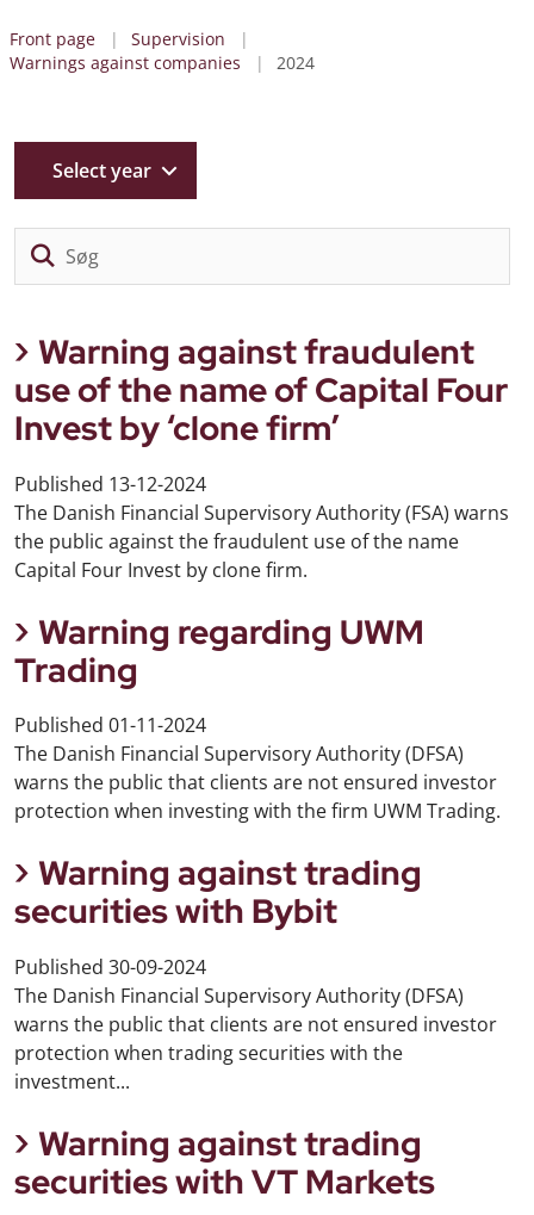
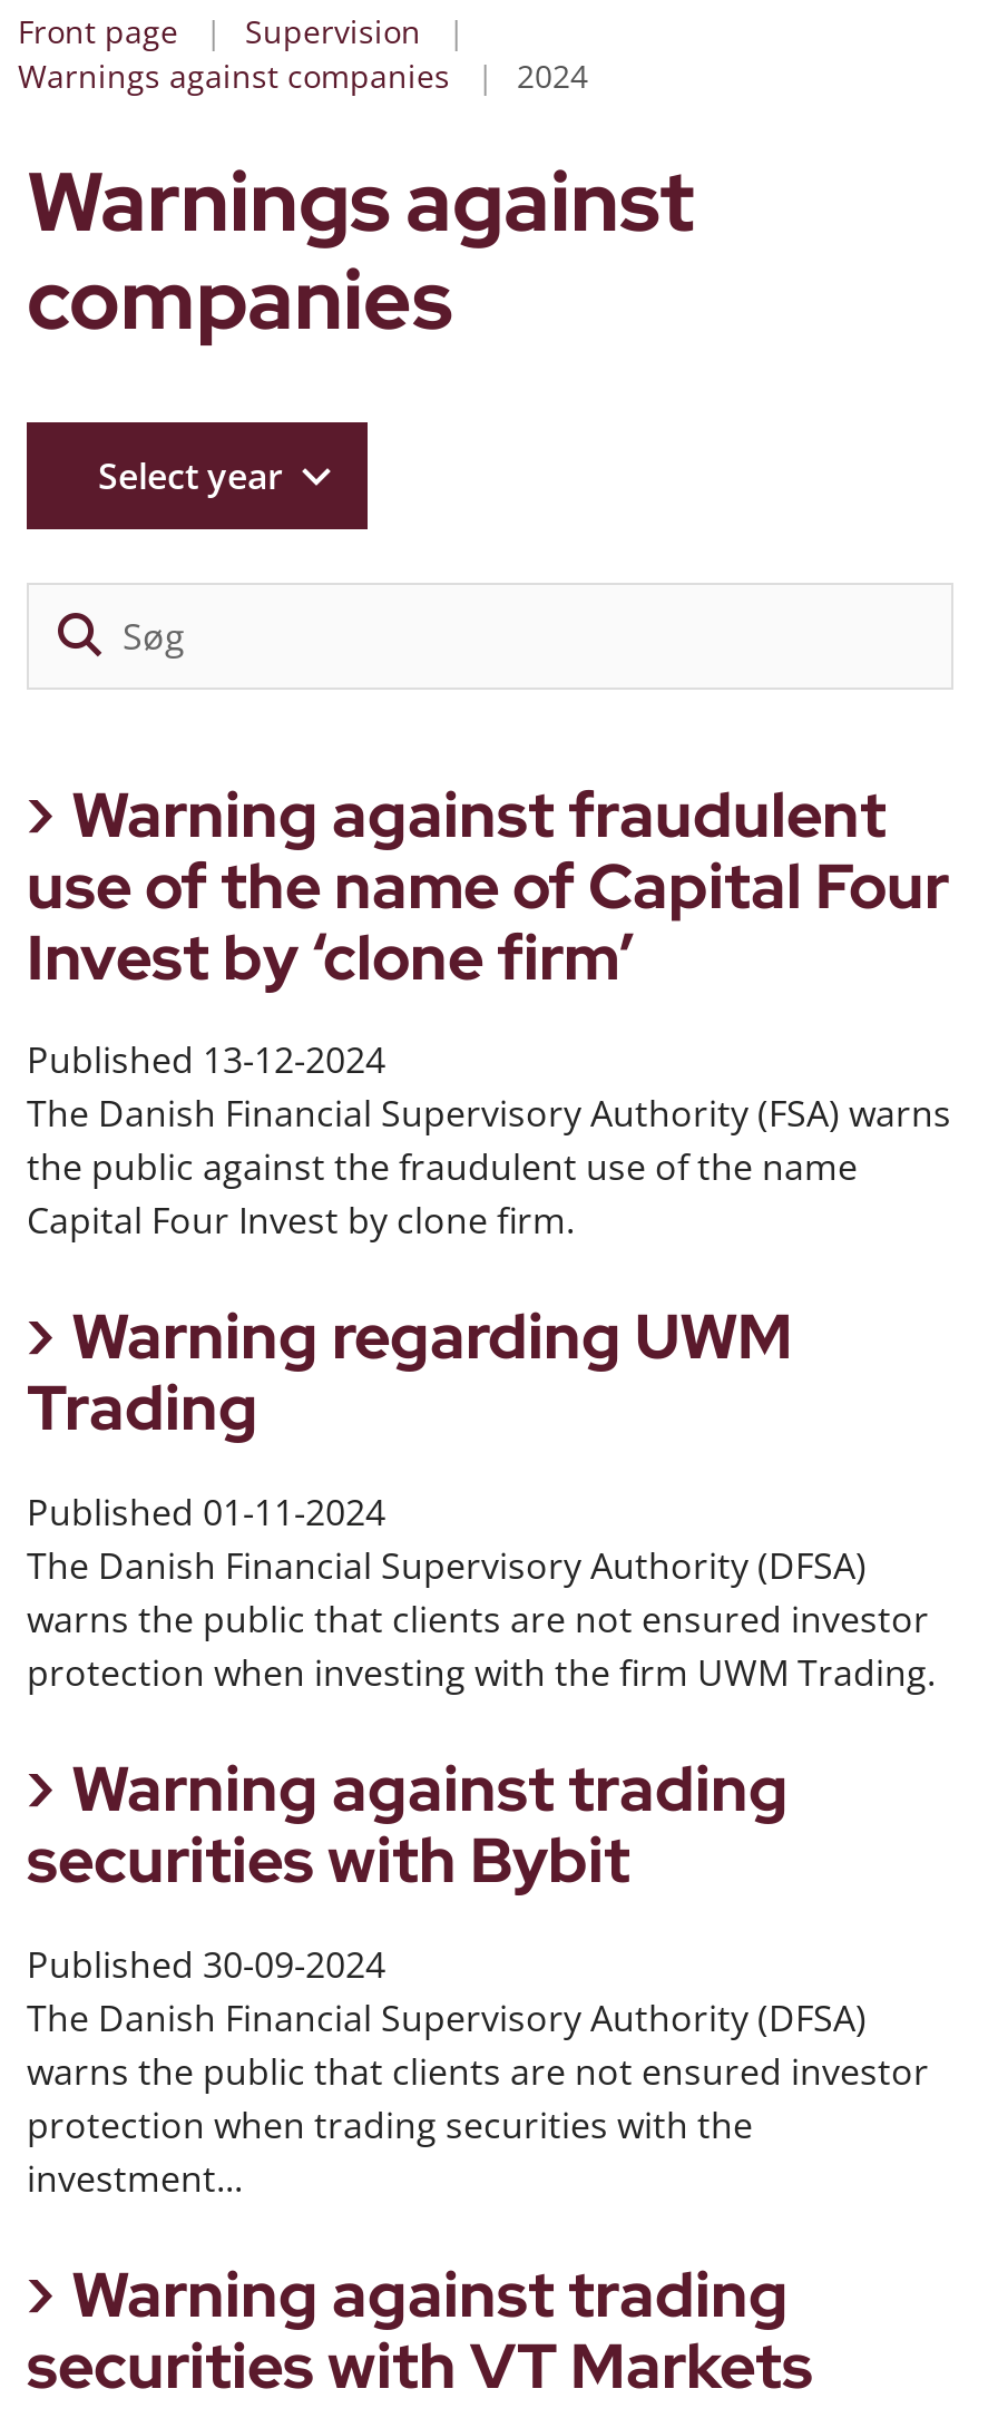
+ Warnings against
+ companies
